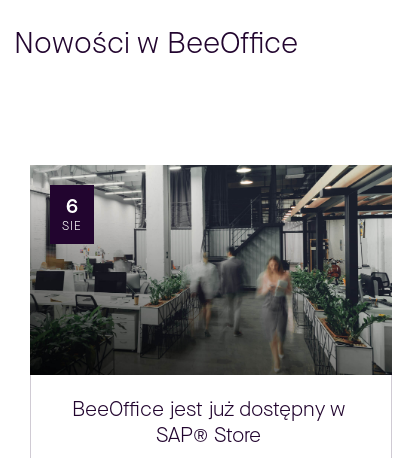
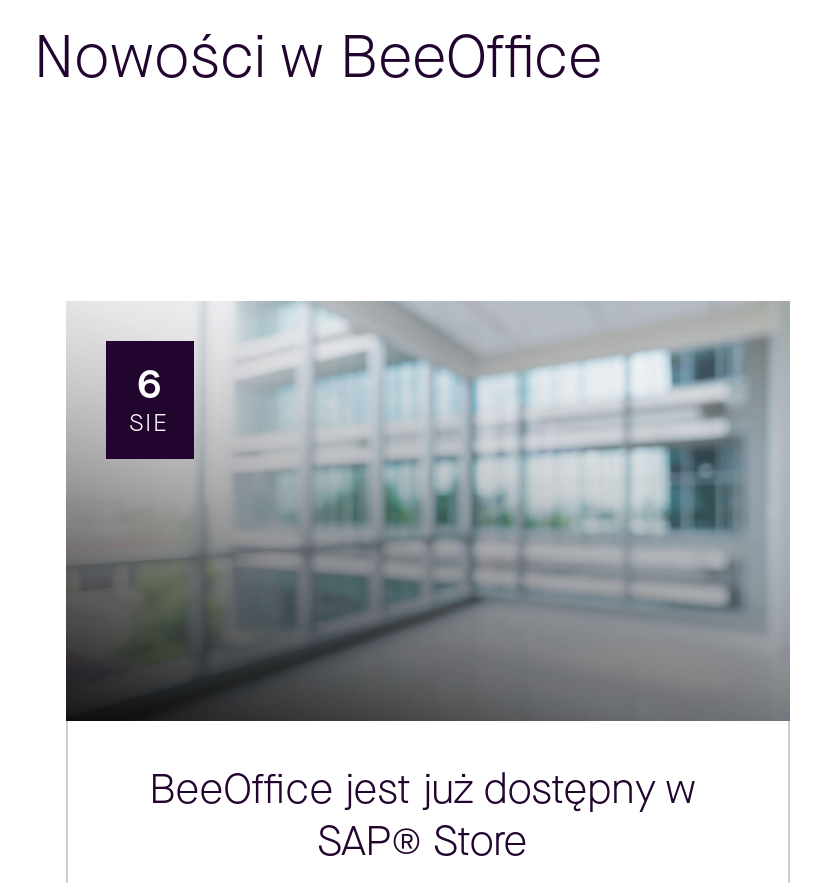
- [image]
+ [image]
